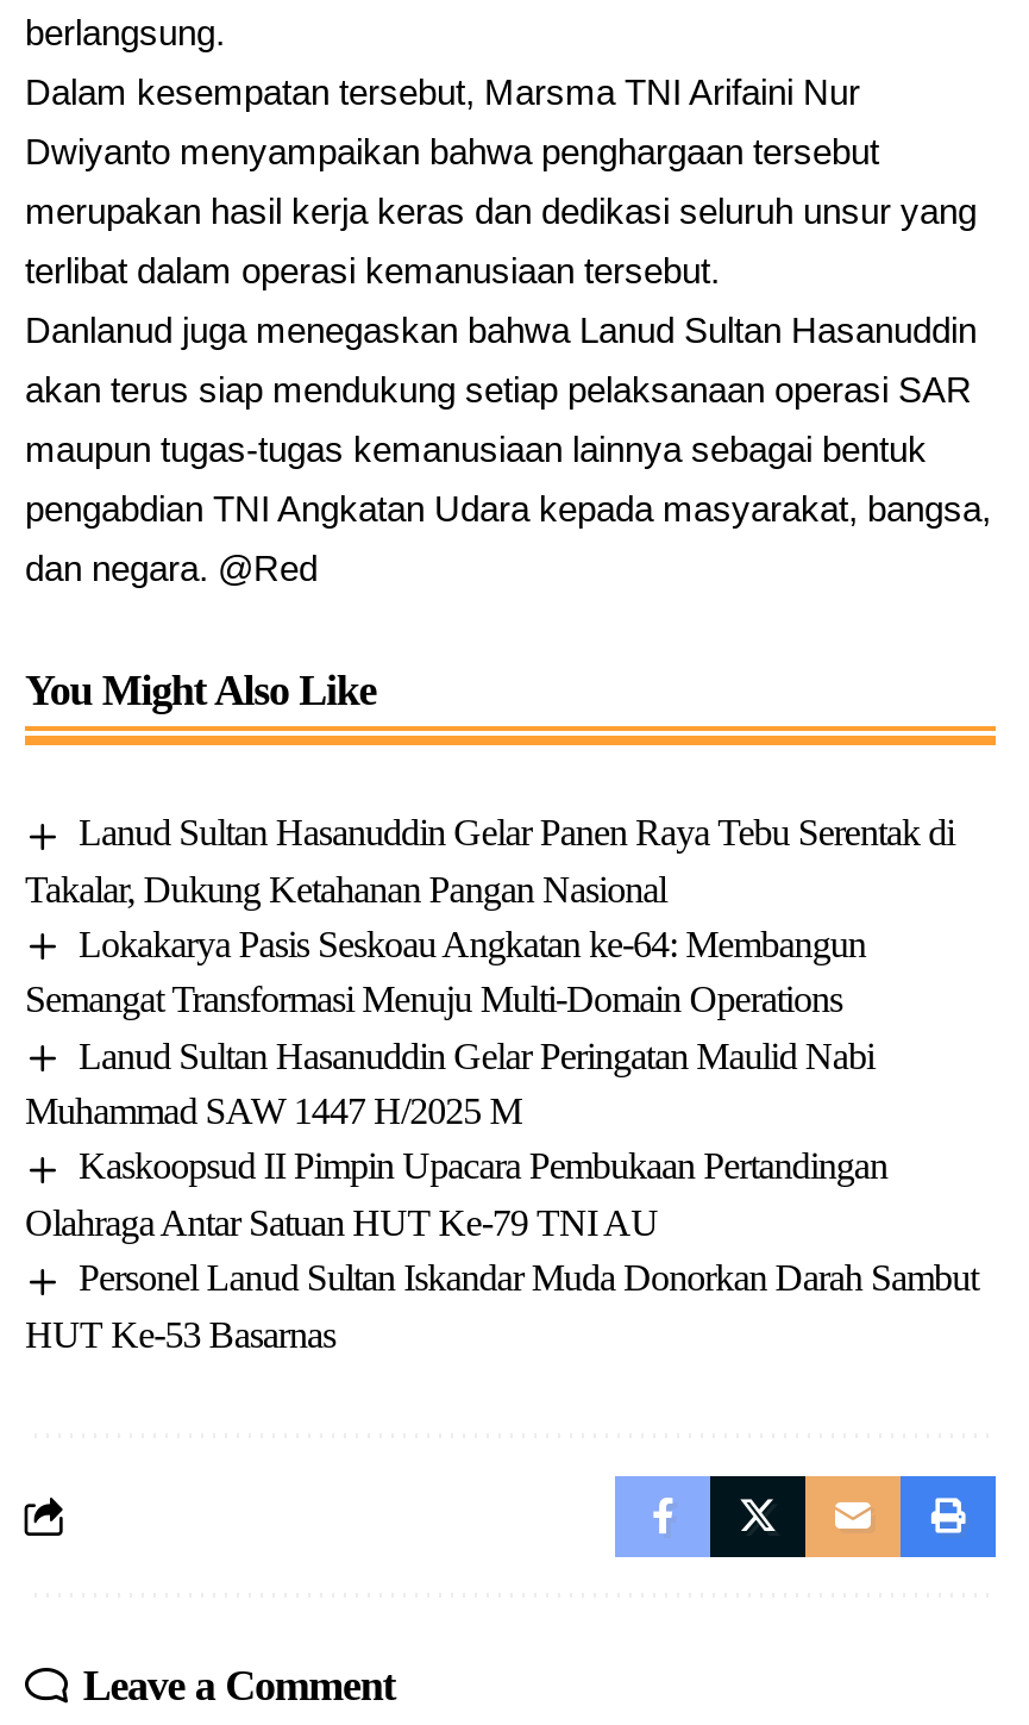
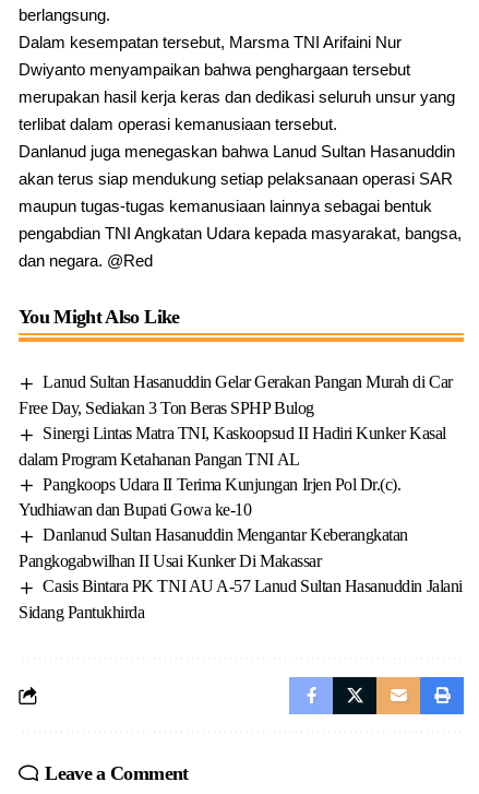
- Lanud Sultan Hasanuddin Gelar Panen Raya Tebu Serentak di
- Takalar, Dukung Ketahanan Pangan Nasional
- Lokakarya Pasis Seskoau Angkatan ke-64: Membangun
- Semangat Transformasi Menuju Multi-Domain Operations
- Lanud Sultan Hasanuddin Gelar Peringatan Maulid Nabi
- Muhammad SAW 1447 H/2025 M
- Kaskoopsud II Pimpin Upacara Pembukaan Pertandingan
- Olahraga Antar Satuan HUT Ke-79 TNI AU
- Personel Lanud Sultan Iskandar Muda Donorkan Darah Sambut
- HUT Ke-53 Basarnas
+ Lanud Sultan Hasanuddin Gelar Gerakan Pangan Murah di Car
+ Free Day, Sediakan 3 Ton Beras SPHP Bulog
+ Sinergi Lintas Matra TNI, Kaskoopsud II Hadiri Kunker Kasal
+ dalam Program Ketahanan Pangan TNI AL
+ Pangkoops Udara II Terima Kunjungan Irjen Pol Dr.(c).
+ Yudhiawan dan Bupati Gowa ke-10
+ Danlanud Sultan Hasanuddin Mengantar Keberangkatan
+ Pangkogabwilhan II Usai Kunker Di Makassar
+ Casis Bintara PK TNI AU A-57 Lanud Sultan Hasanuddin Jalani
+ Sidang Pantukhirda
